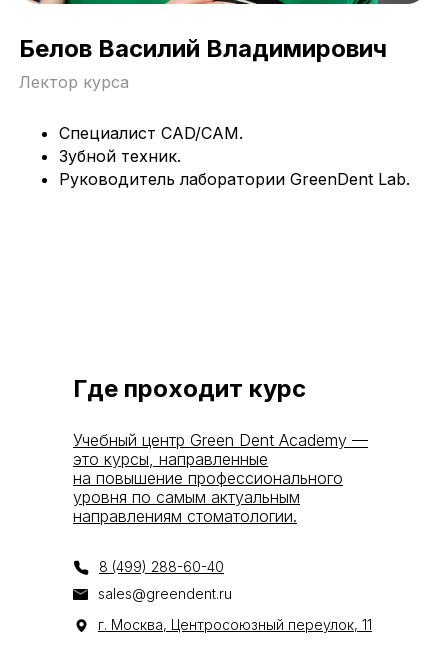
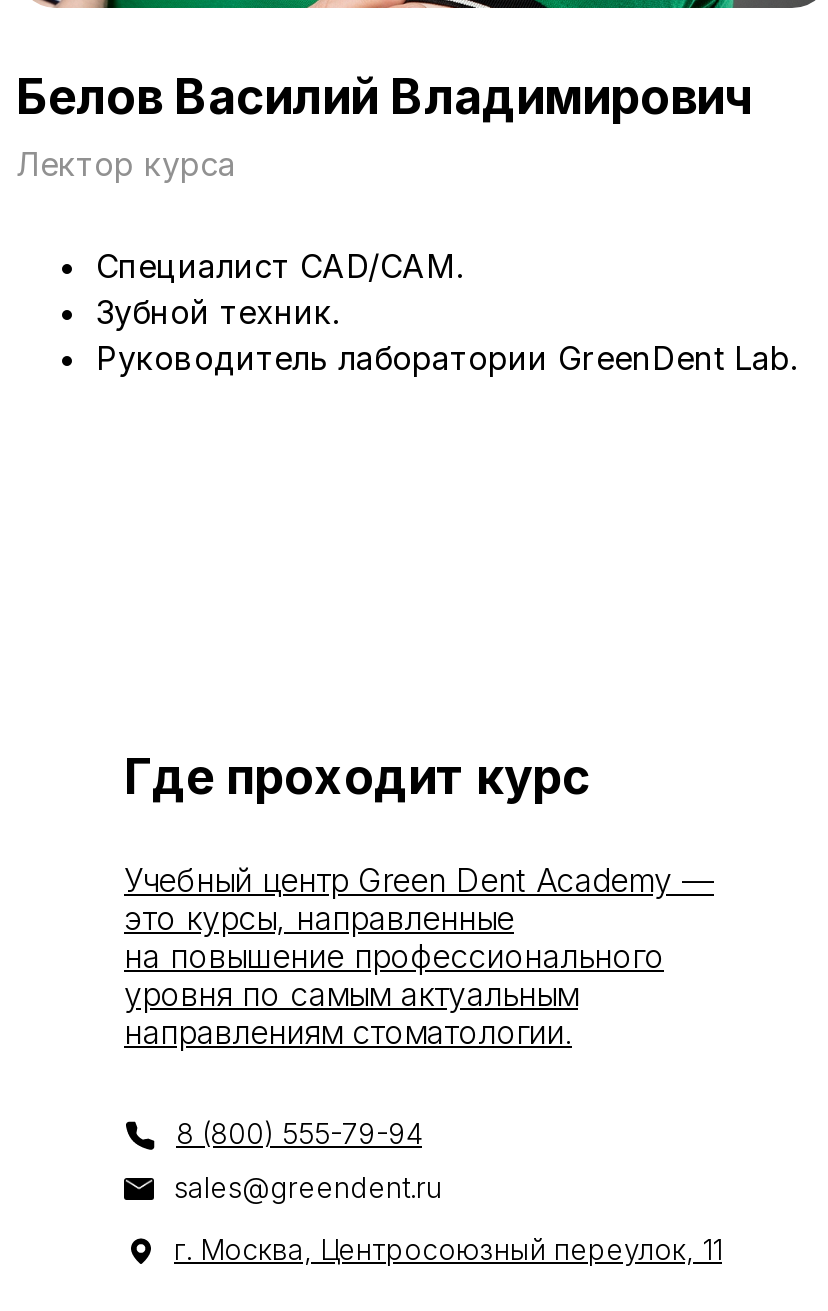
- 8 (499) 288-60-40
+ 8 (800) 555-79-94
